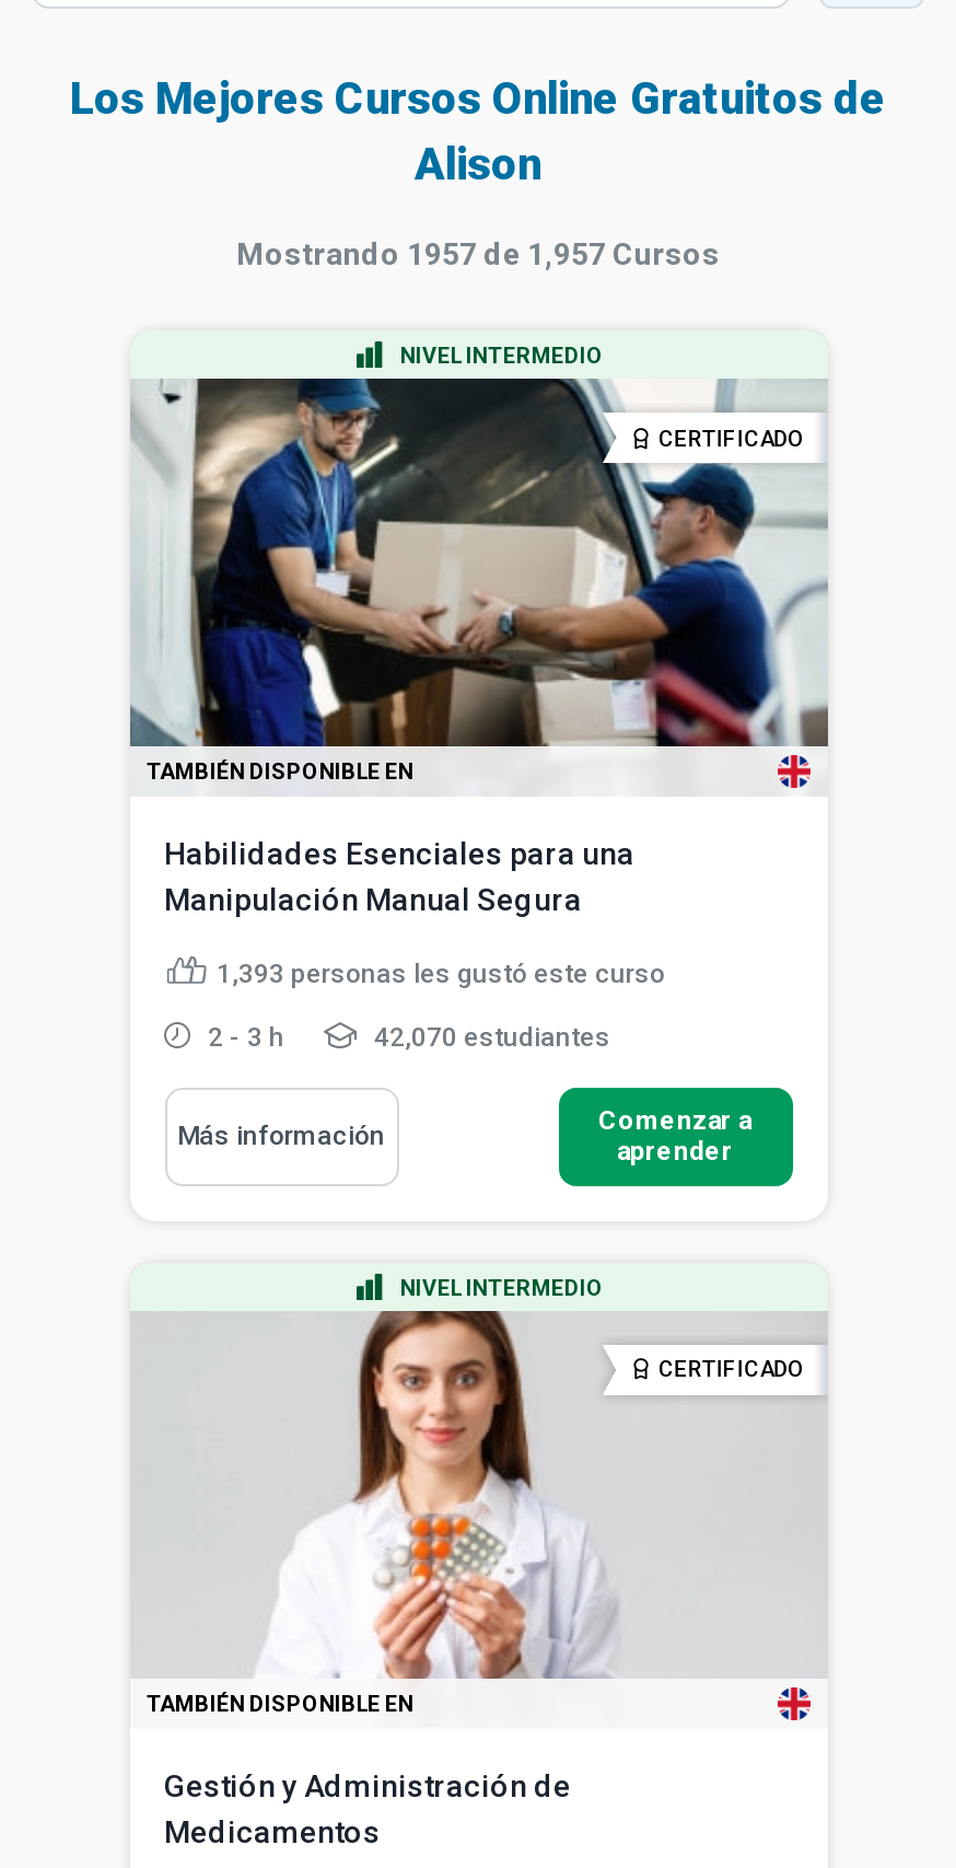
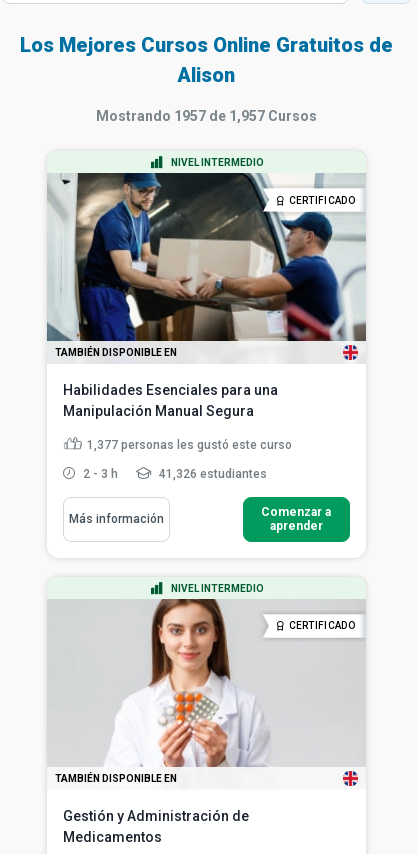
- 1,393 personas les gustó este curso
+ 1,377 personas les gustó este curso

- 42,070 estudiantes
+ 41,326 estudiantes
